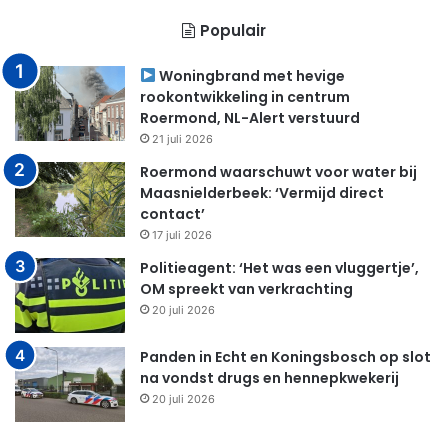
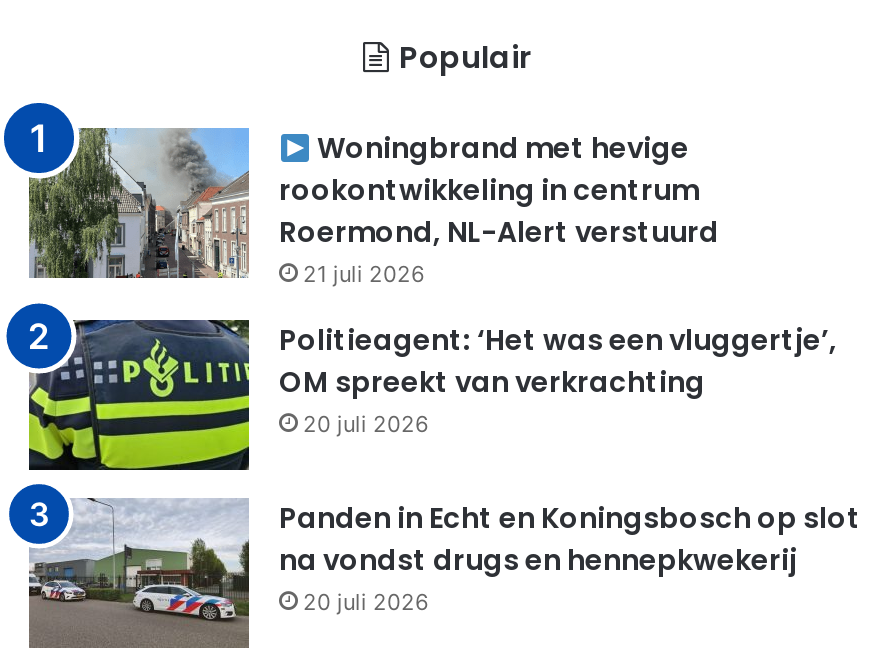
- [image]
- Roermond waarschuwt voor water bij
- Maasnielderbeek: ‘Vermijd direct
- contact’
- 17 juli 2026
